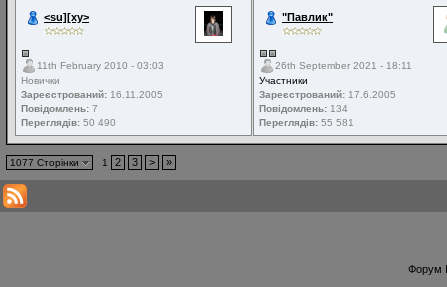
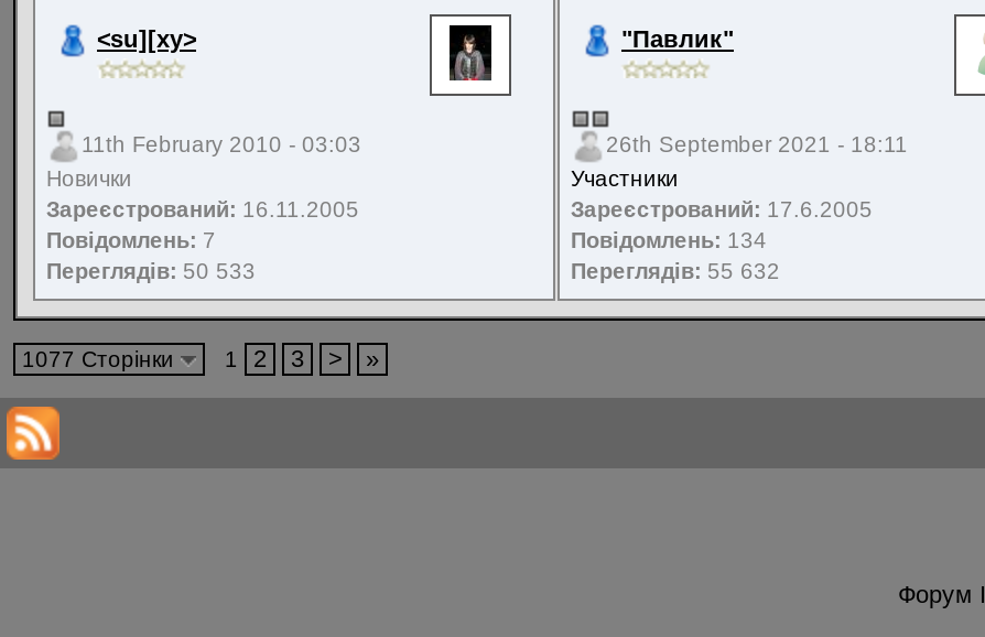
- Переглядів: 50 490
+ Переглядів: 50 533

- Переглядів: 55 581
+ Переглядів: 55 632
